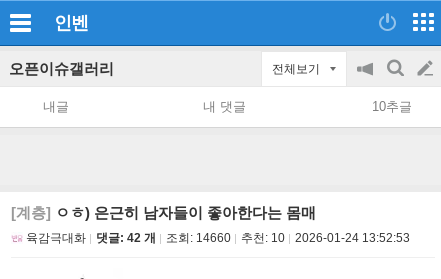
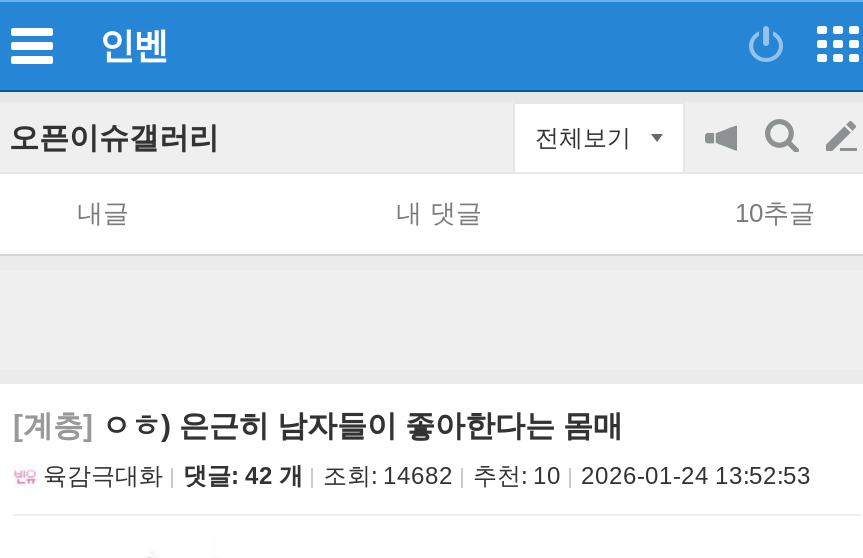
- 육감극대화 댓글: 42 개 조회: 14660 추천: 10 2026-01-24 13:52:53
+ 육감극대화 댓글: 42 개 조회: 14682 추천: 10 2026-01-24 13:52:53
